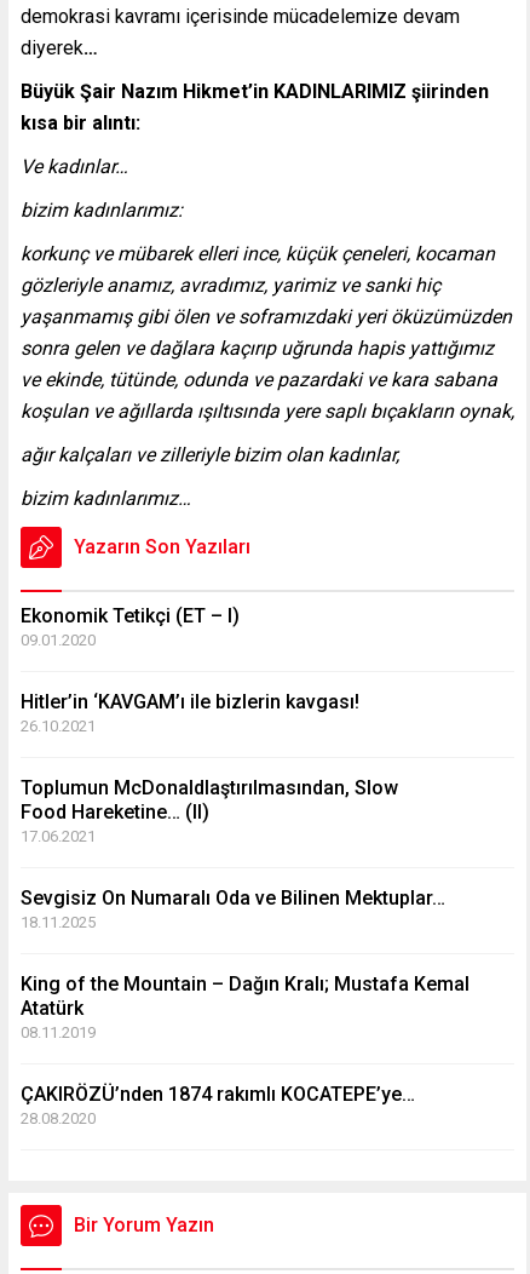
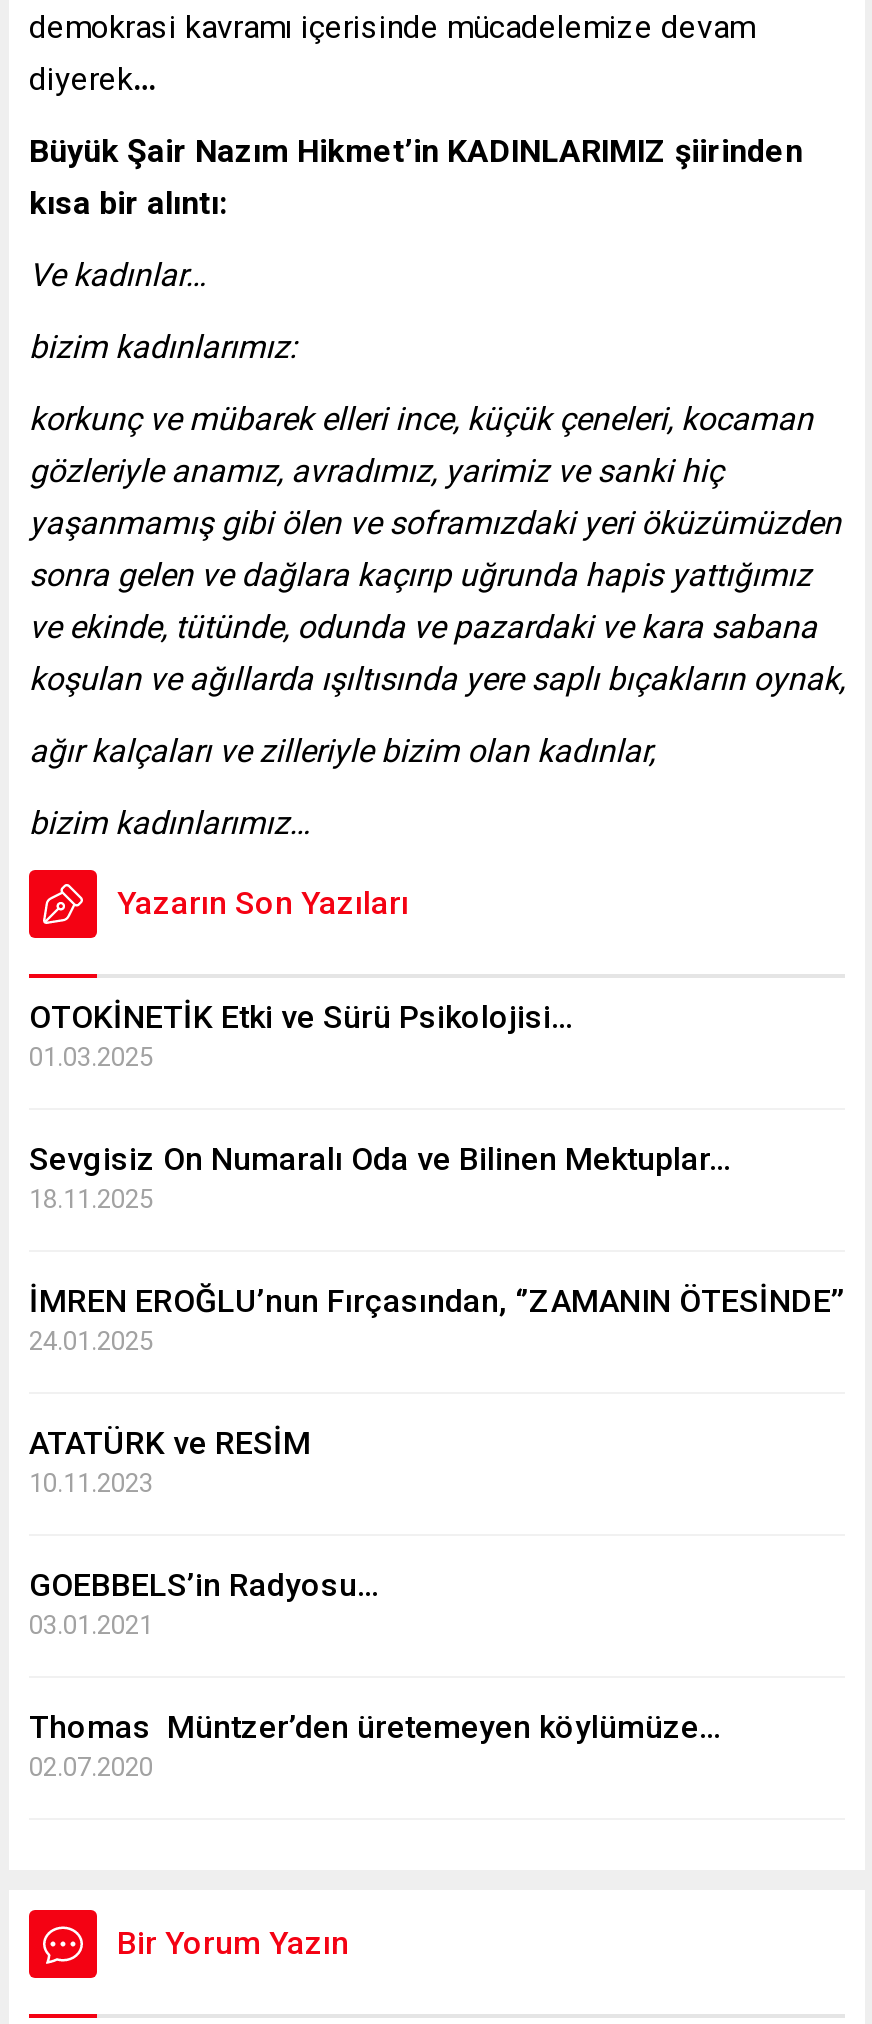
- Ekonomik Tetikçi (ET – I)
- 09.01.2020
- Hitler’in ‘KAVGAM’ı ile bizlerin kavgası!
- 26.10.2021
- Toplumun McDonaldlaştırılmasından, Slow
- Food Hareketine… (II)
- 17.06.2021
+ OTOKİNETİK Etki ve Sürü Psikolojisi…
+ 01.03.2025

moved up: Sevgisiz On Numaralı Oda ve Bilinen Mektuplar… | 18.11.2025

- King of the Mountain – Dağın Kralı; Mustafa Kemal
- Atatürk
- 08.11.2019
- ÇAKIRÖZÜ’nden 1874 rakımlı KOCATEPE’ye…
- 28.08.2020
+ İMREN EROĞLU’nun Fırçasından, ‘’ZAMANIN ÖTESİNDE’’
+ 24.01.2025
+ ATATÜRK ve RESİM
+ 10.11.2023
+ GOEBBELS’in Radyosu…
+ 03.01.2021
+ Thomas Müntzer’den üretemeyen köylümüze…
+ 02.07.2020
